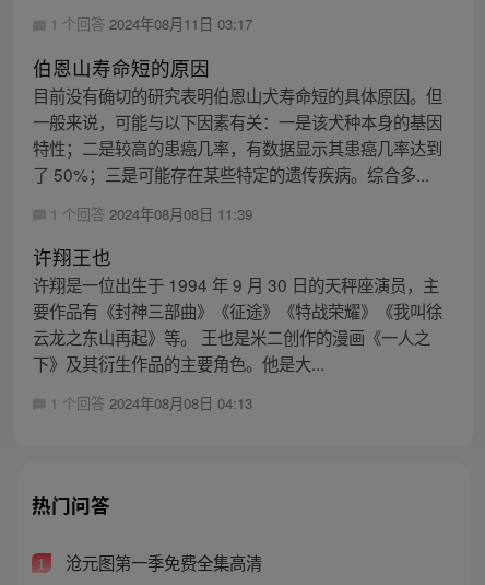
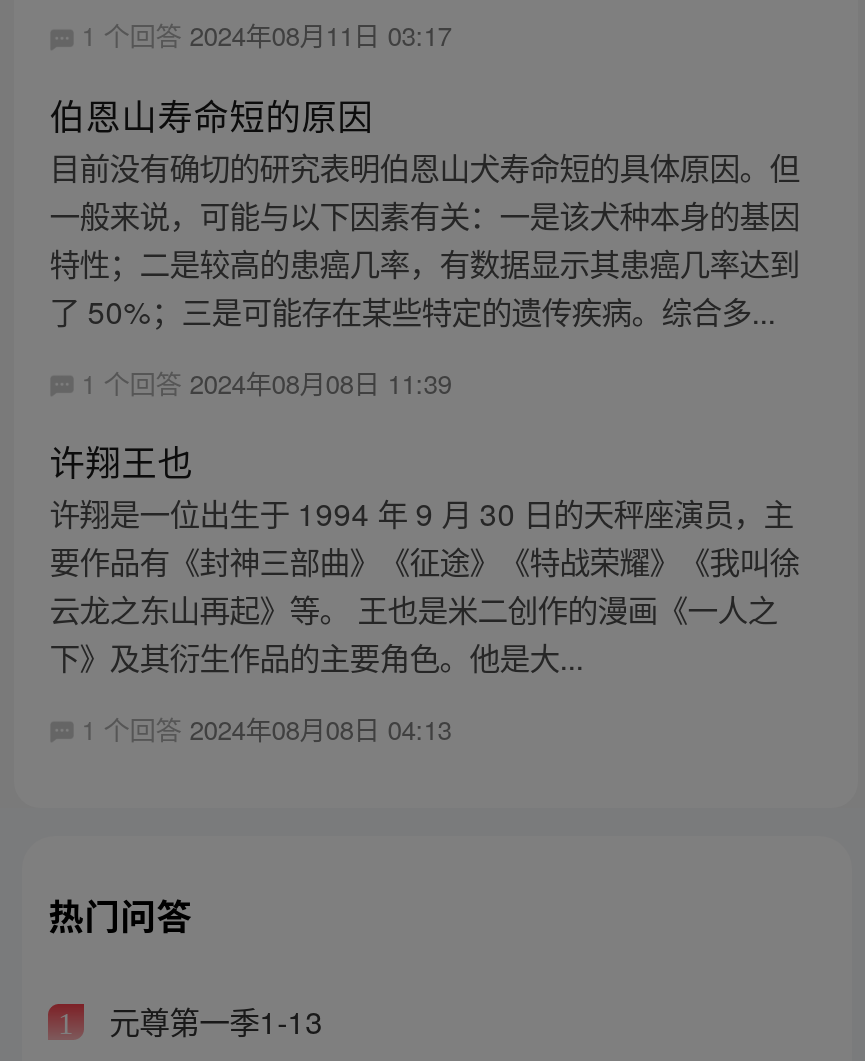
- 沧元图第一季免费全集高清
+ 元尊第一季1-13
